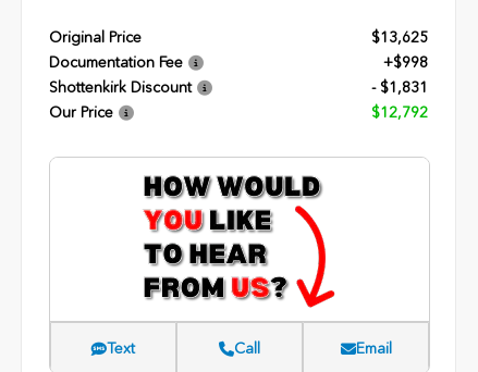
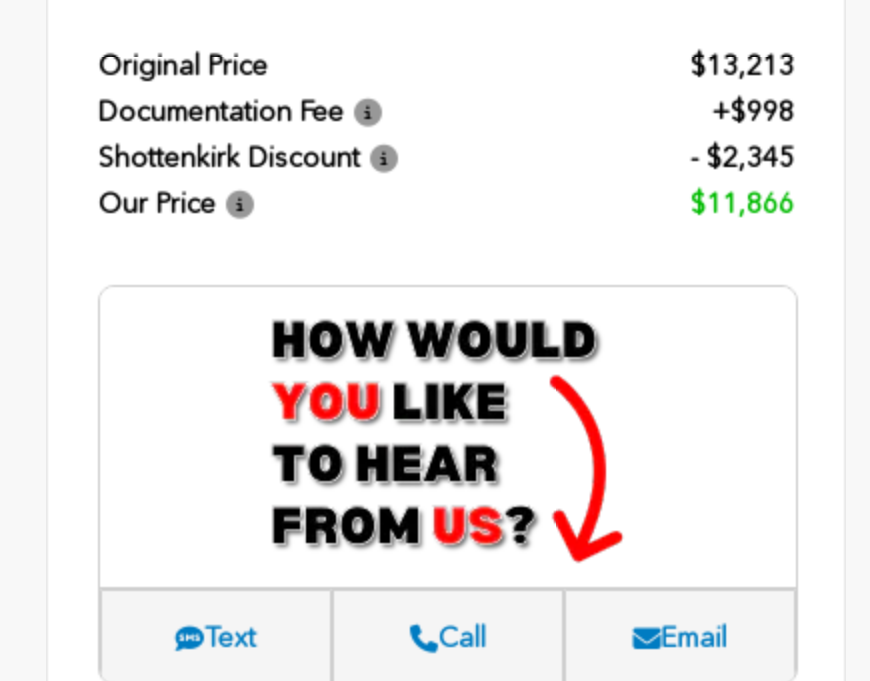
- $13,625
+ $13,213

- - $1,831
+ - $2,345

- $12,792
+ $11,866
